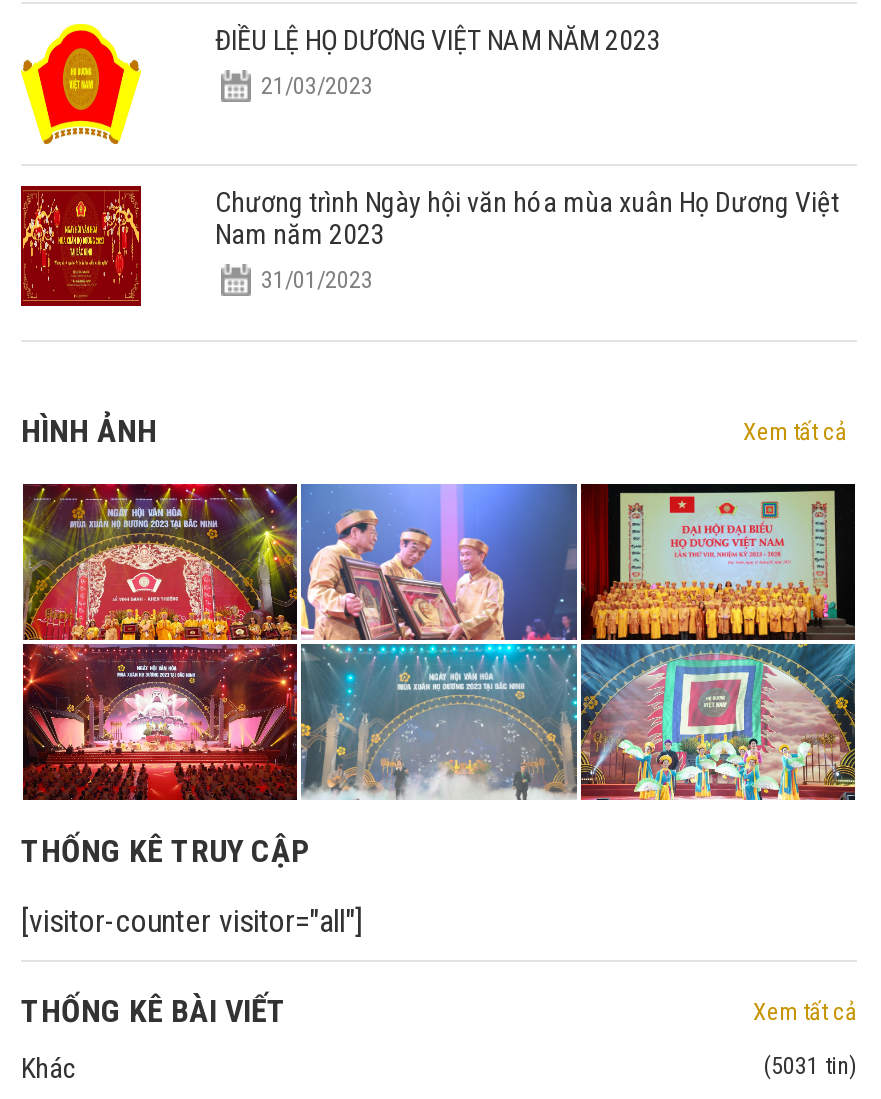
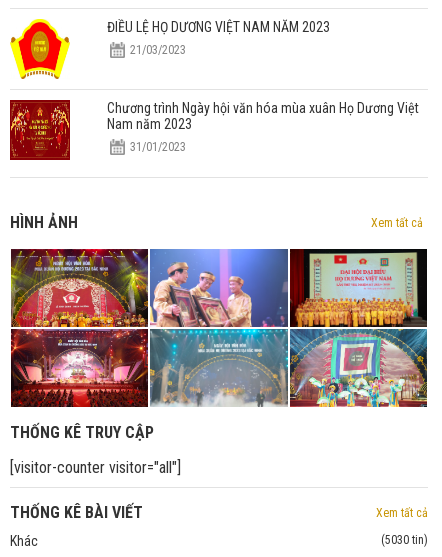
- (5031 tin)
+ (5030 tin)
